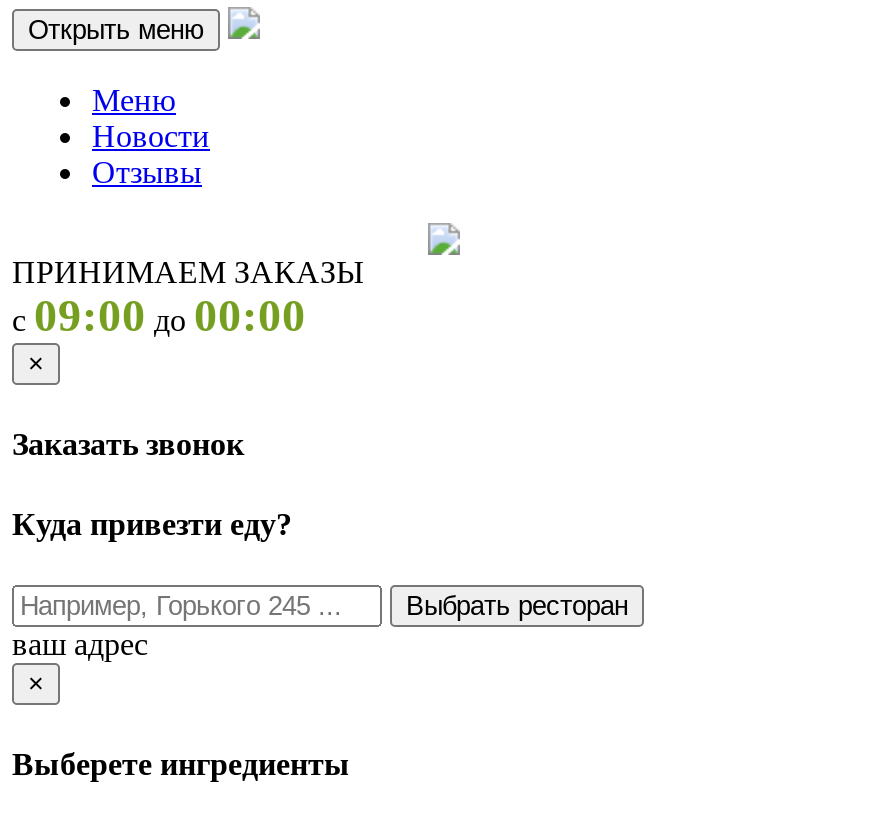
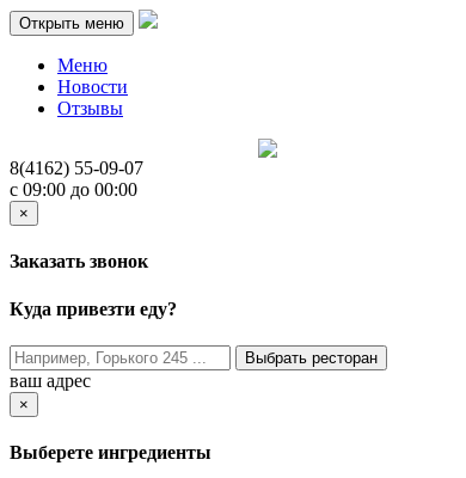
- ПРИНИМАЕМ ЗАКАЗЫ
- с 09:00 до 00:00
+ 8(4162) 55-09-07
+ c 09:00 до 00:00
